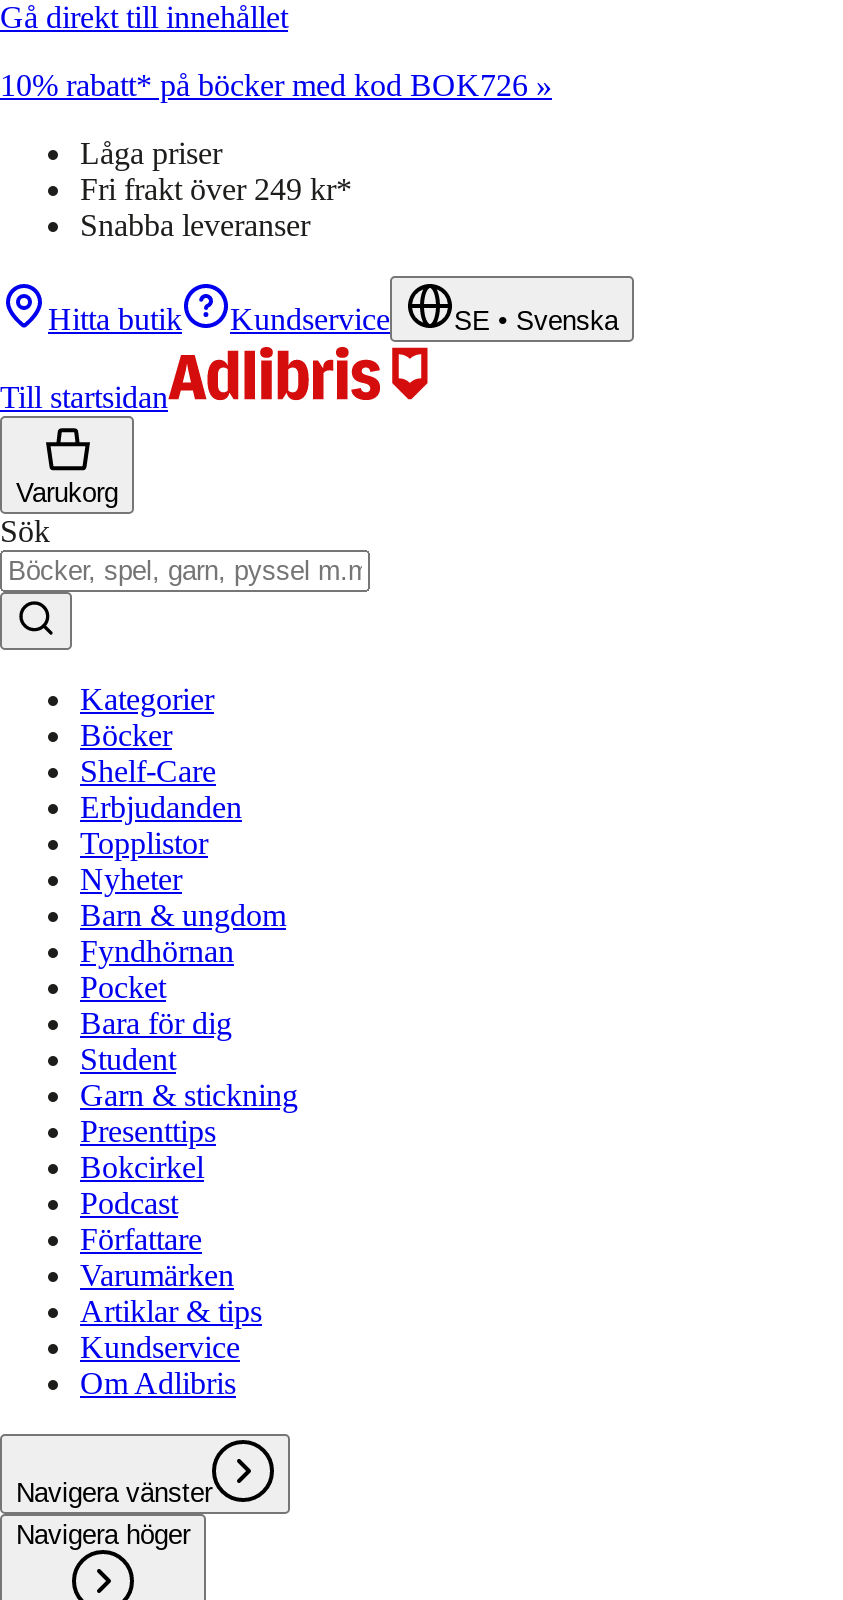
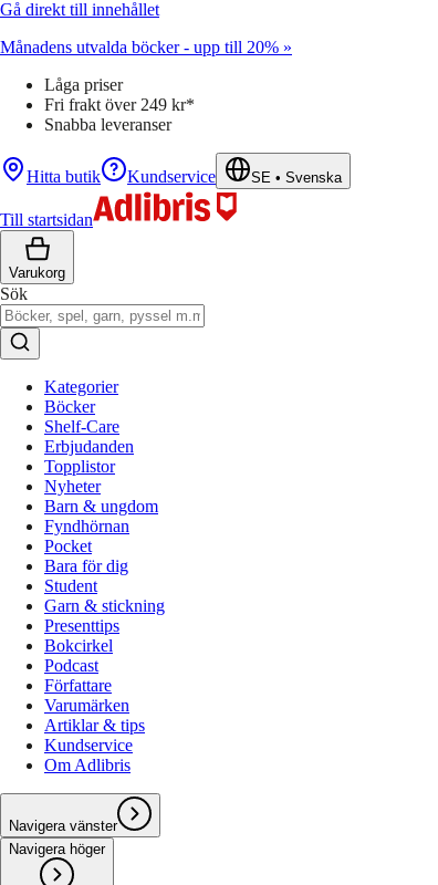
- 10% rabatt* på böcker med kod BOK726 »
+ Månadens utvalda böcker - upp till 20% »
